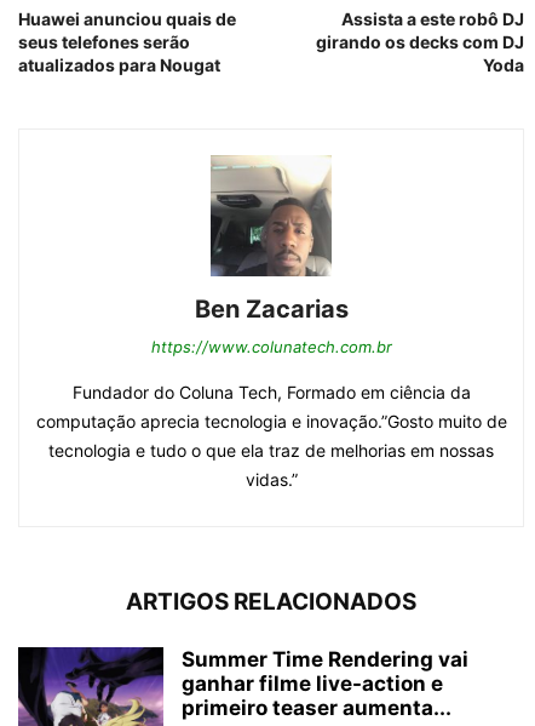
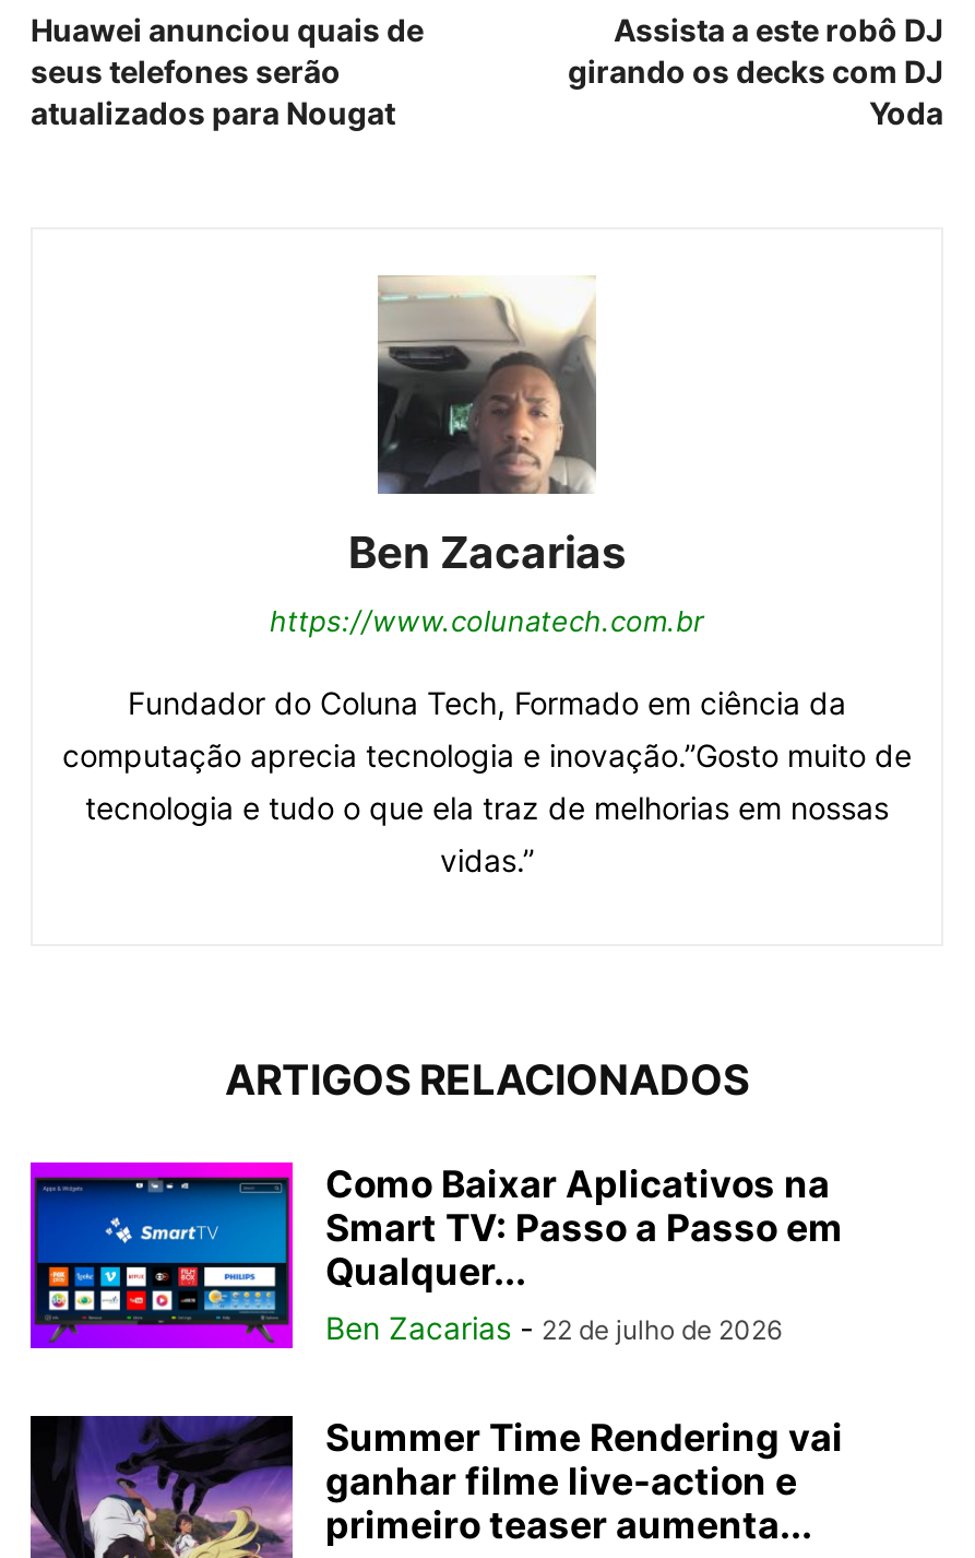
+ [image]
+ Como Baixar Aplicativos na
+ Smart TV: Passo a Passo em
+ Qualquer...
+ Ben Zacarias - 22 de julho de 2026
